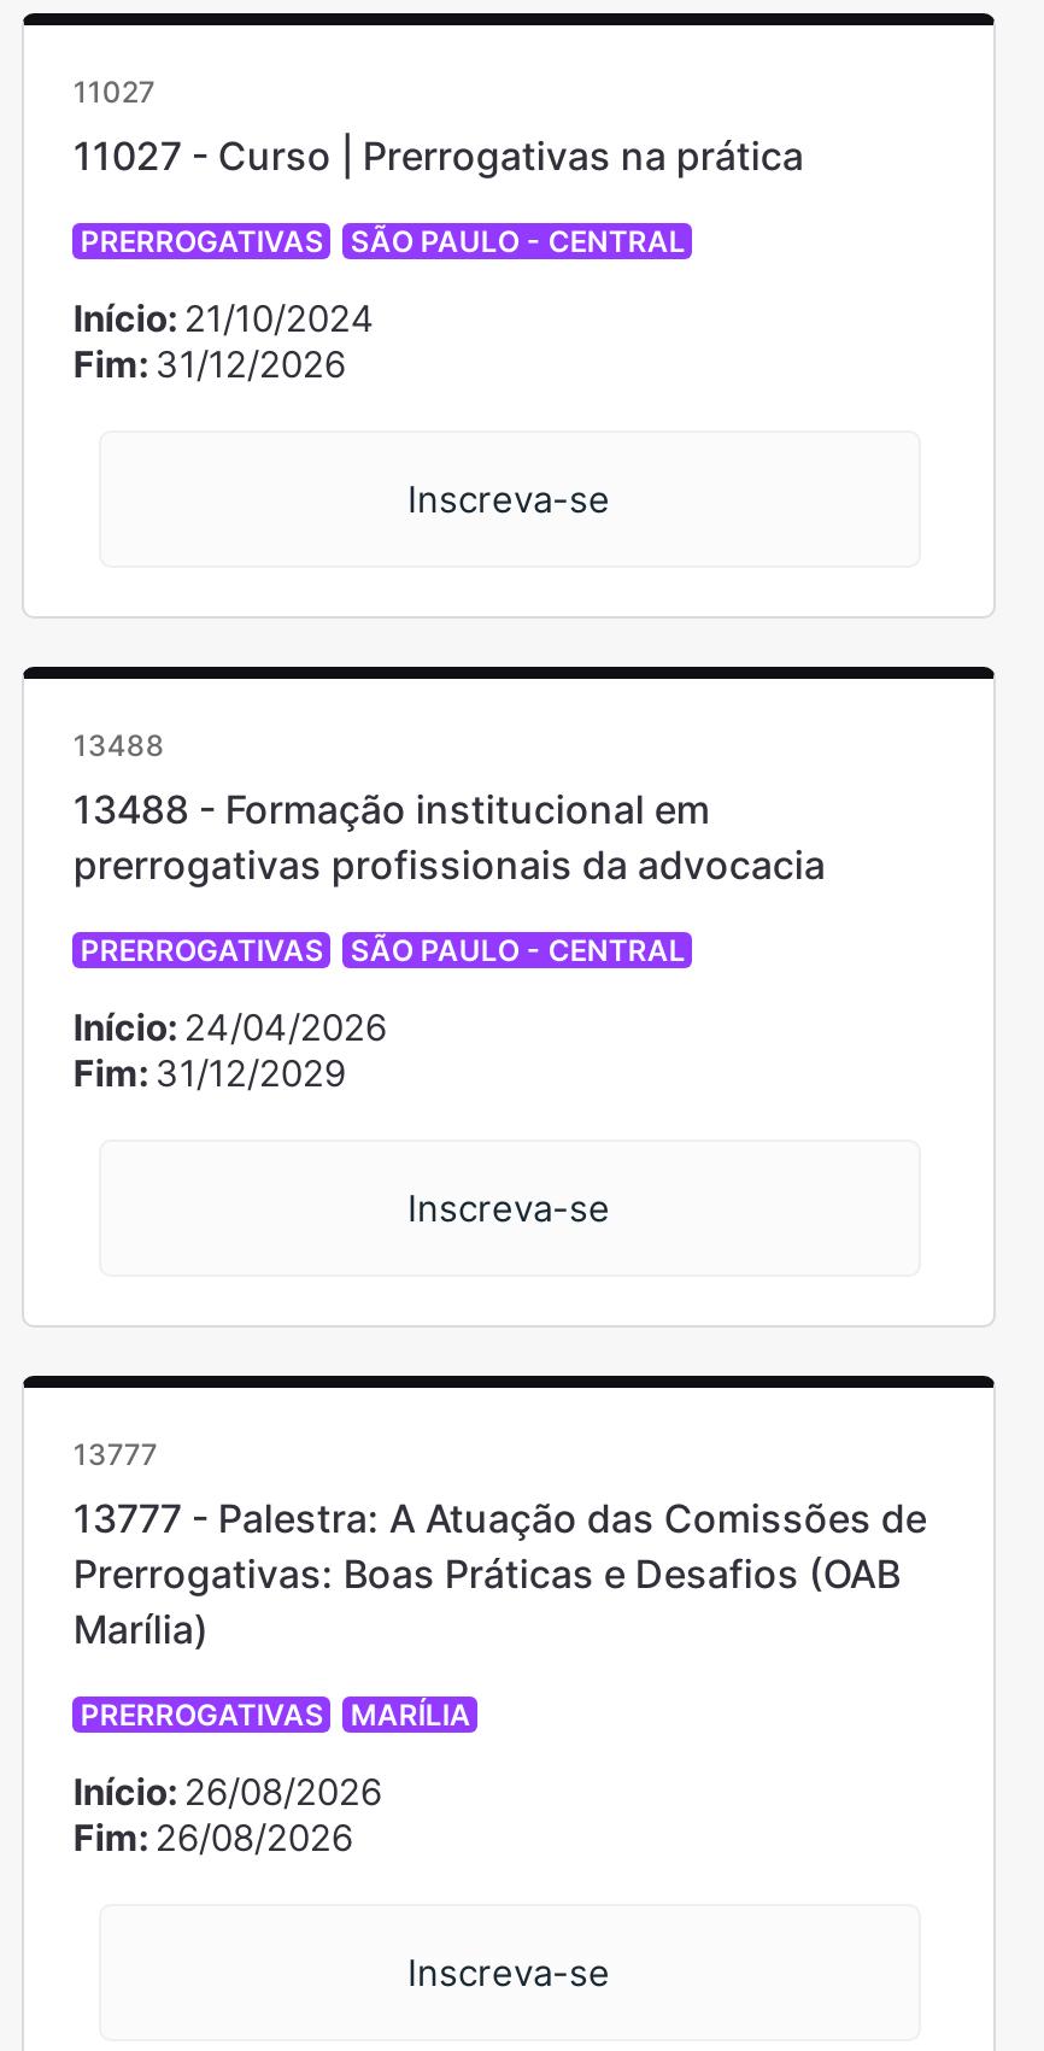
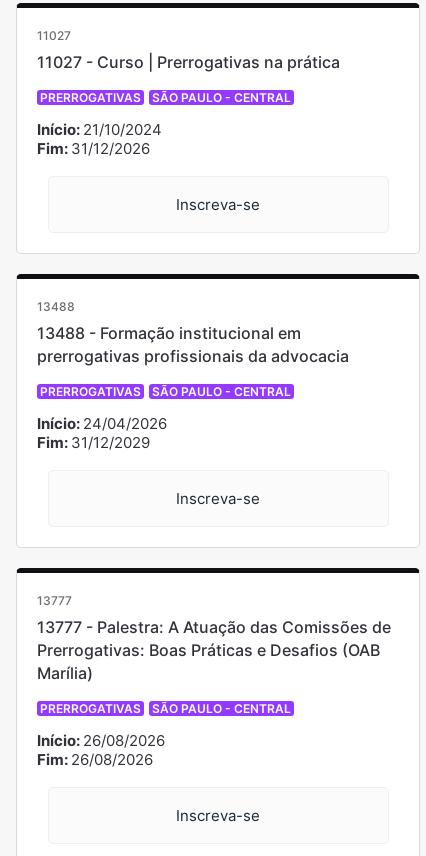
- MARÍLIA
+ SÃO PAULO - CENTRAL
